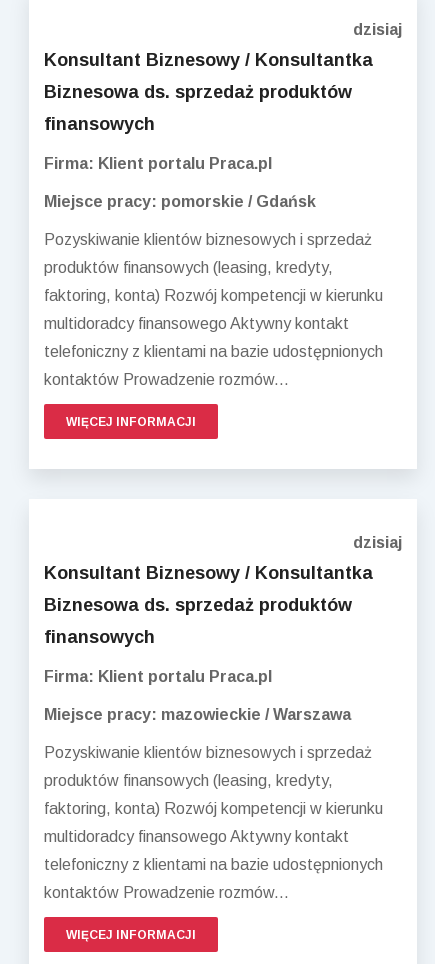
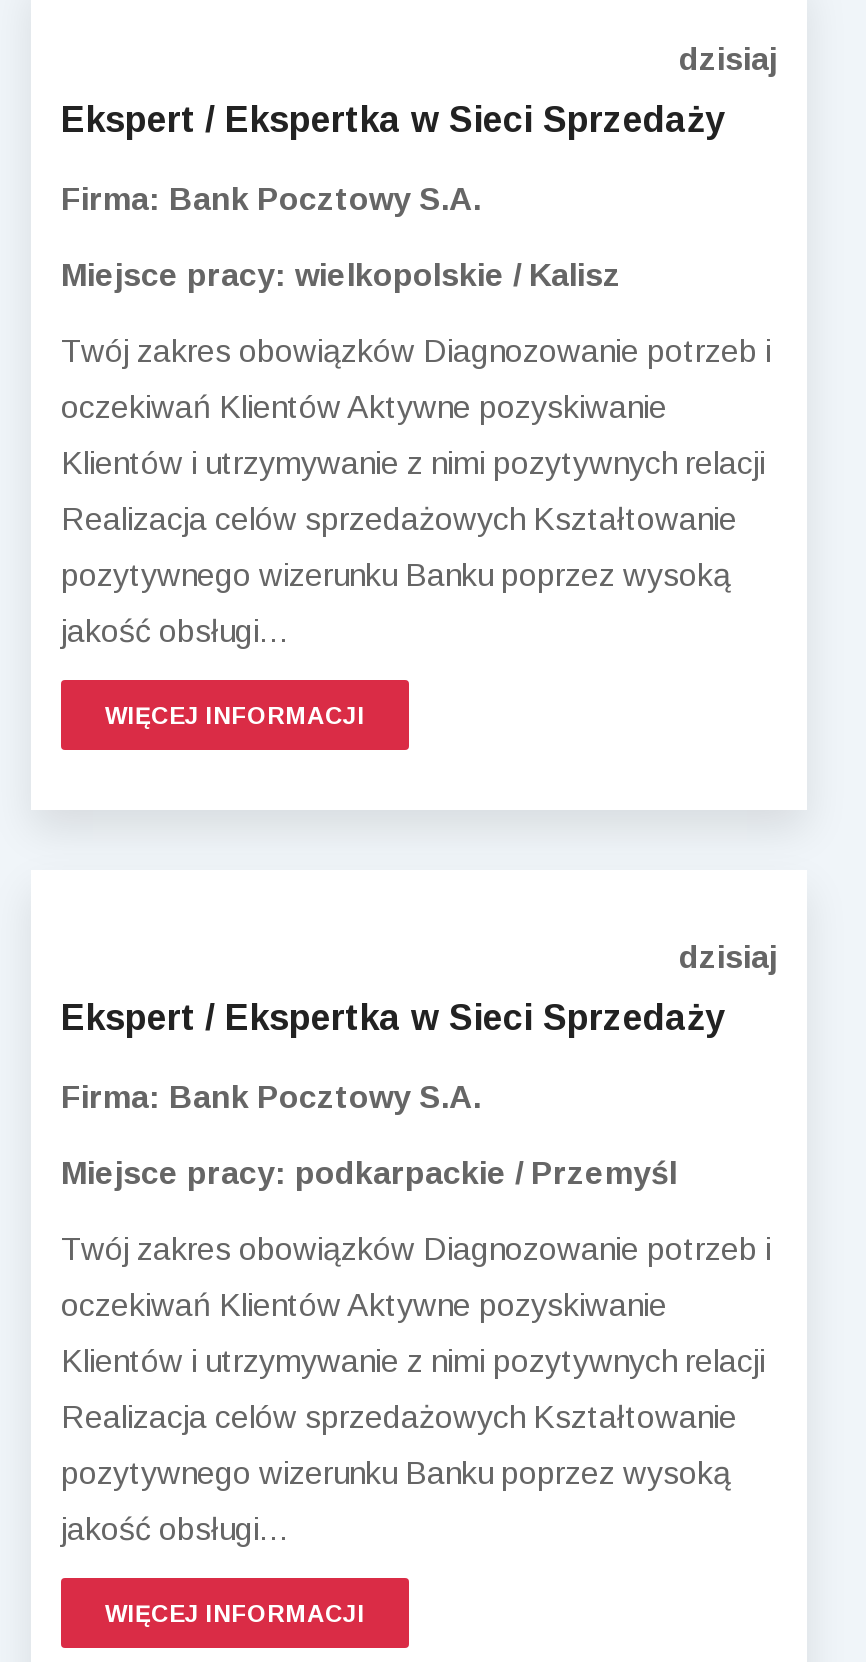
- Konsultant Biznesowy / Konsultantka
- Biznesowa ds. sprzedaż produktów
- finansowych
- Firma: Klient portalu Praca.pl
- Miejsce pracy: pomorskie / Gdańsk
- Pozyskiwanie klientów biznesowych i sprzedaż
- produktów finansowych (leasing, kredyty,
- faktoring, konta) Rozwój kompetencji w kierunku
- multidoradcy finansowego Aktywny kontakt
- telefoniczny z klientami na bazie udostępnionych
- kontaktów Prowadzenie rozmów...
+ Ekspert / Ekspertka w Sieci Sprzedaży
+ Firma: Bank Pocztowy S.A.
+ Miejsce pracy: wielkopolskie / Kalisz
+ Twój zakres obowiązków Diagnozowanie potrzeb i
+ oczekiwań Klientów Aktywne pozyskiwanie
+ Klientów i utrzymywanie z nimi pozytywnych relacji
+ Realizacja celów sprzedażowych Kształtowanie
+ pozytywnego wizerunku Banku poprzez wysoką
+ jakość obsługi...

- Konsultant Biznesowy / Konsultantka
- Biznesowa ds. sprzedaż produktów
- finansowych
- Firma: Klient portalu Praca.pl
- Miejsce pracy: mazowieckie / Warszawa
- Pozyskiwanie klientów biznesowych i sprzedaż
- produktów finansowych (leasing, kredyty,
- faktoring, konta) Rozwój kompetencji w kierunku
- multidoradcy finansowego Aktywny kontakt
- telefoniczny z klientami na bazie udostępnionych
- kontaktów Prowadzenie rozmów...
+ Ekspert / Ekspertka w Sieci Sprzedaży
+ Firma: Bank Pocztowy S.A.
+ Miejsce pracy: podkarpackie / Przemyśl
+ Twój zakres obowiązków Diagnozowanie potrzeb i
+ oczekiwań Klientów Aktywne pozyskiwanie
+ Klientów i utrzymywanie z nimi pozytywnych relacji
+ Realizacja celów sprzedażowych Kształtowanie
+ pozytywnego wizerunku Banku poprzez wysoką
+ jakość obsługi...
